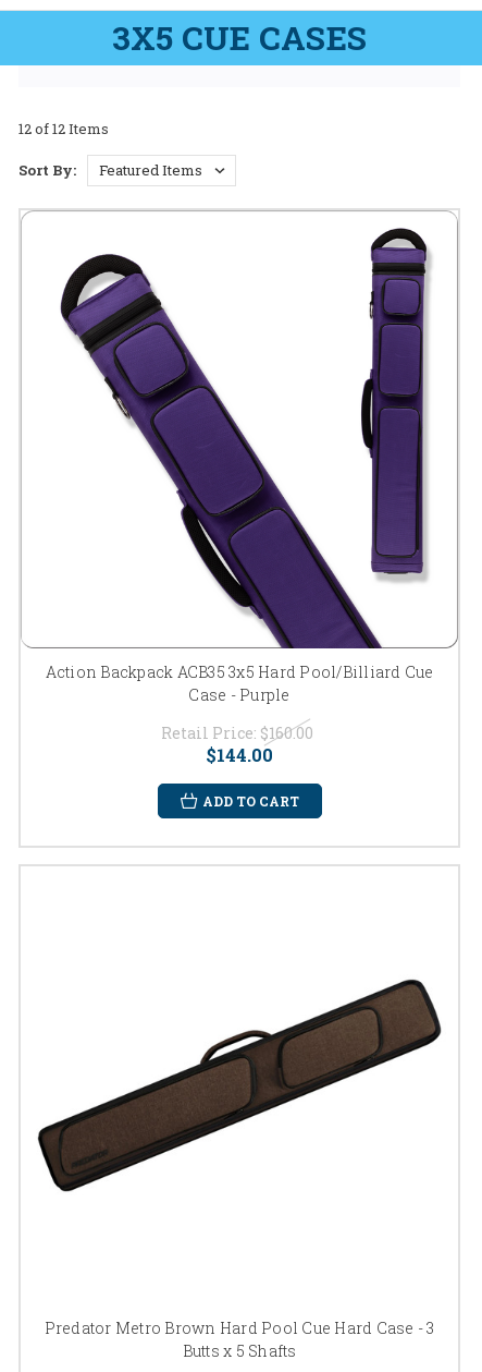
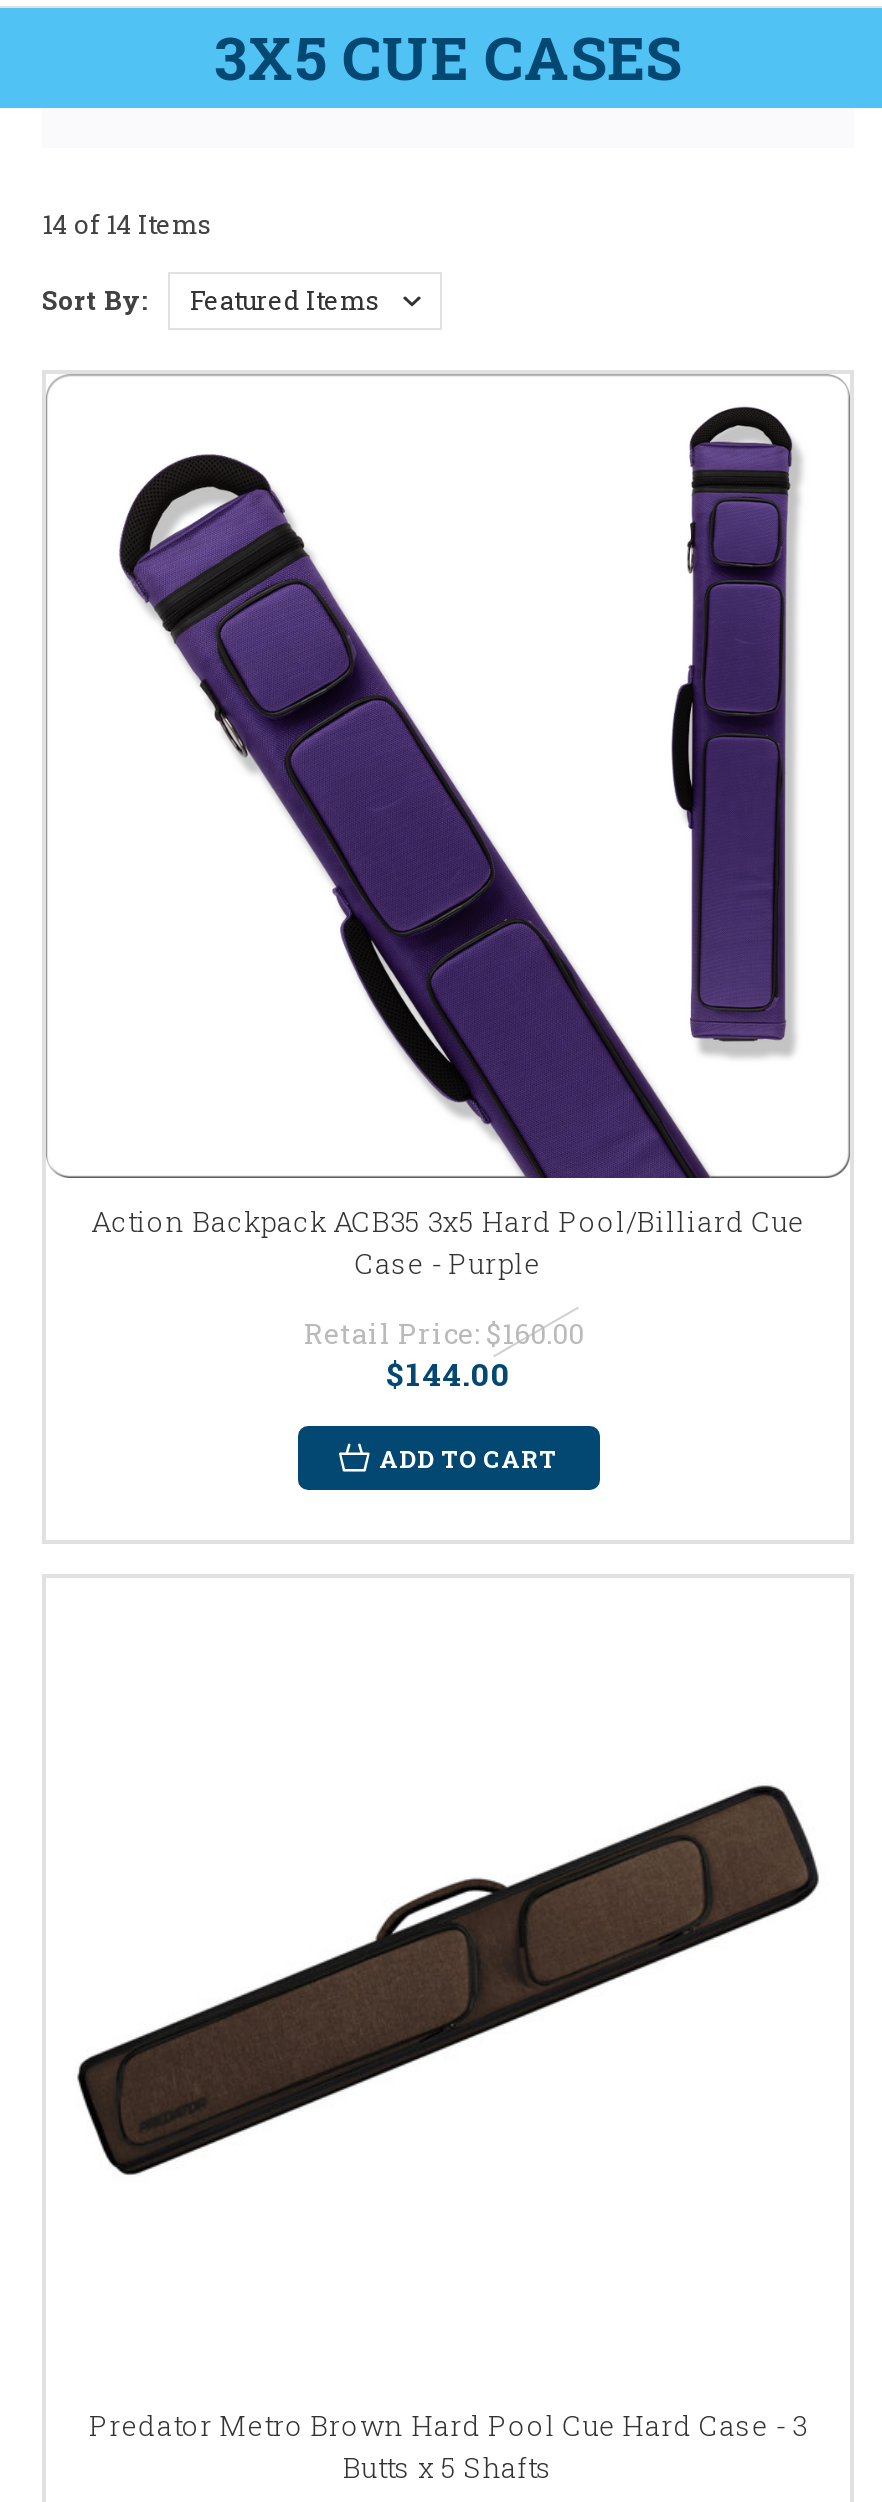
- 12 of 12 Items
+ 14 of 14 Items
